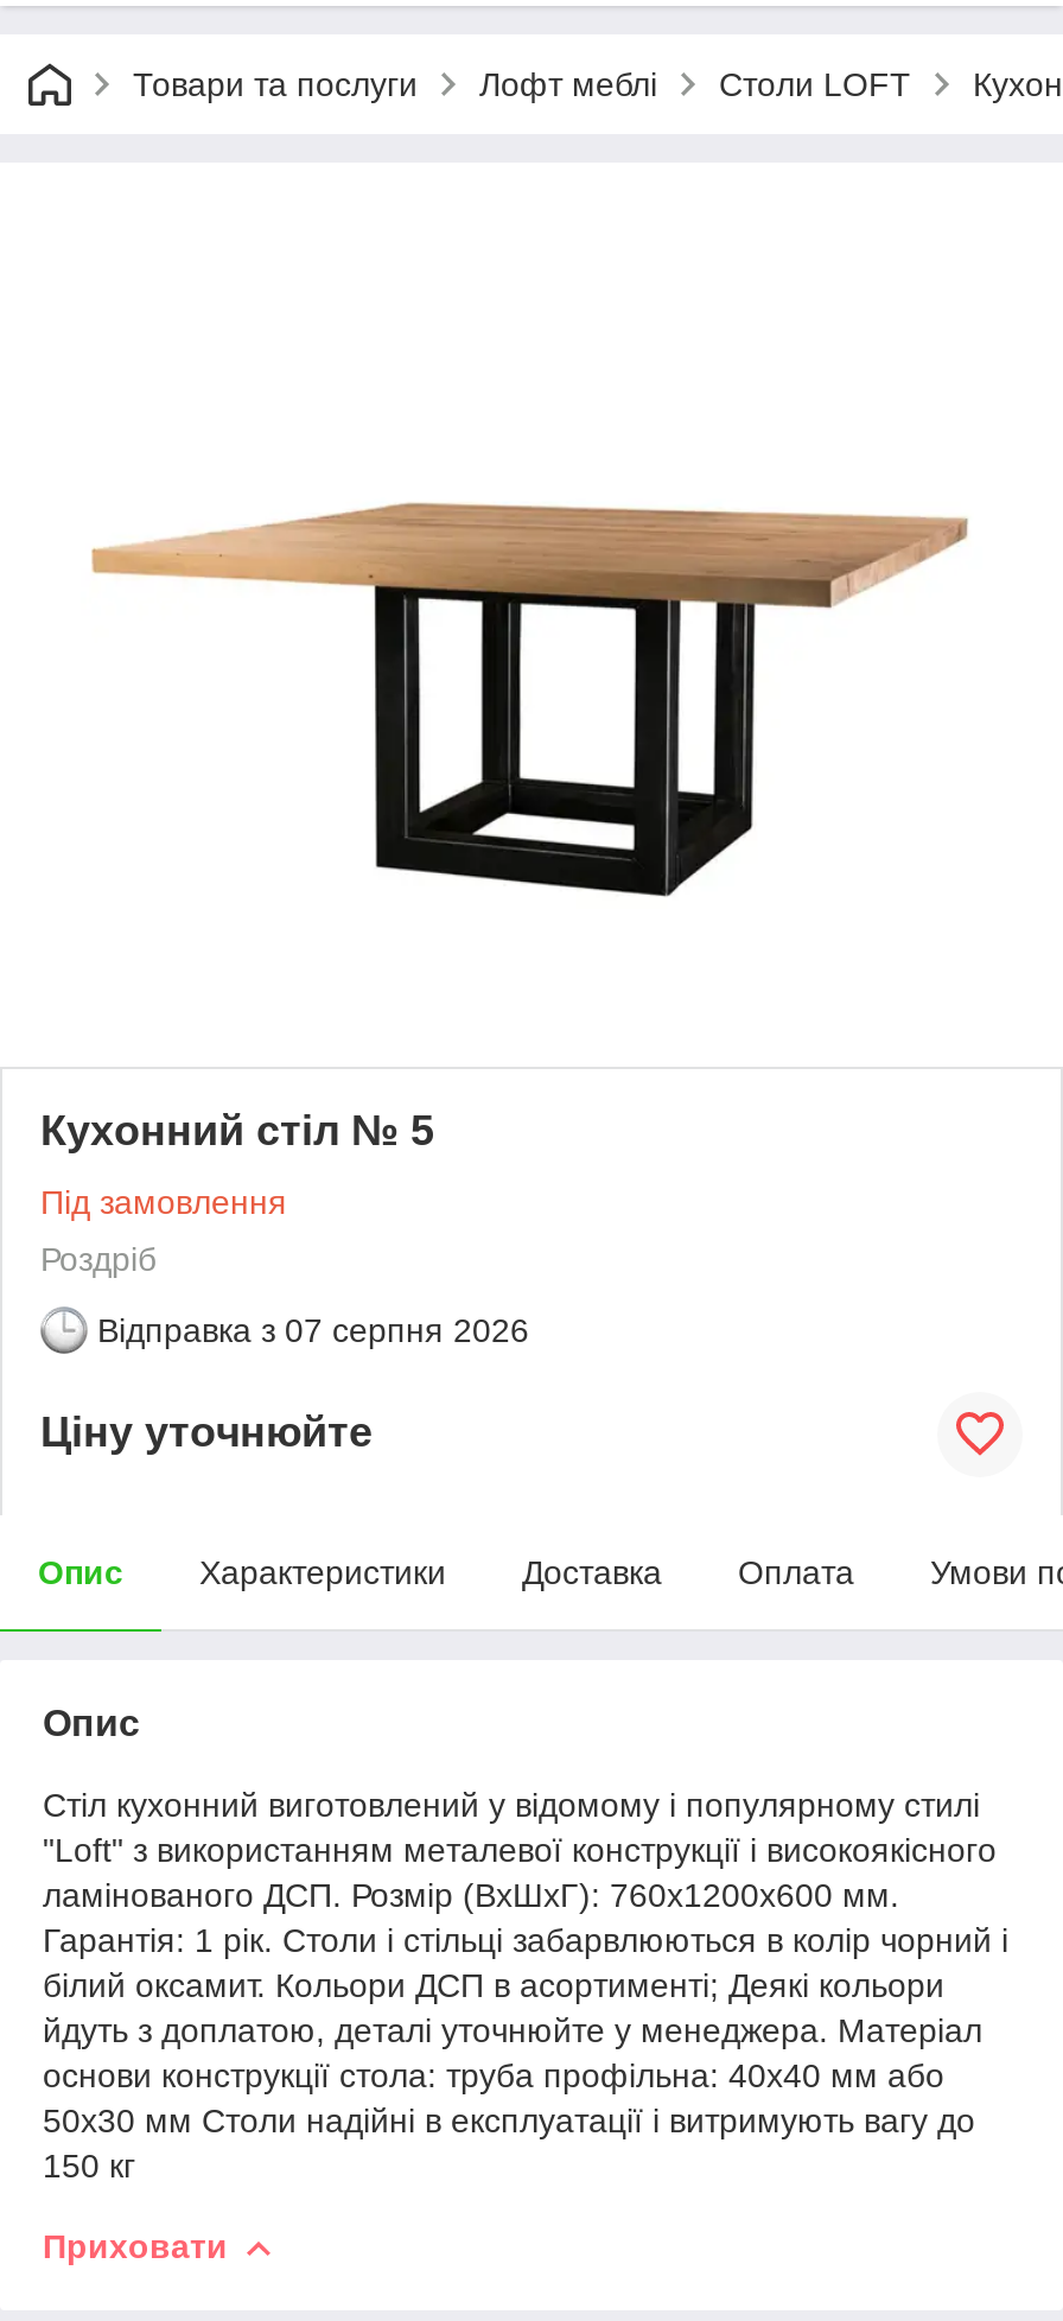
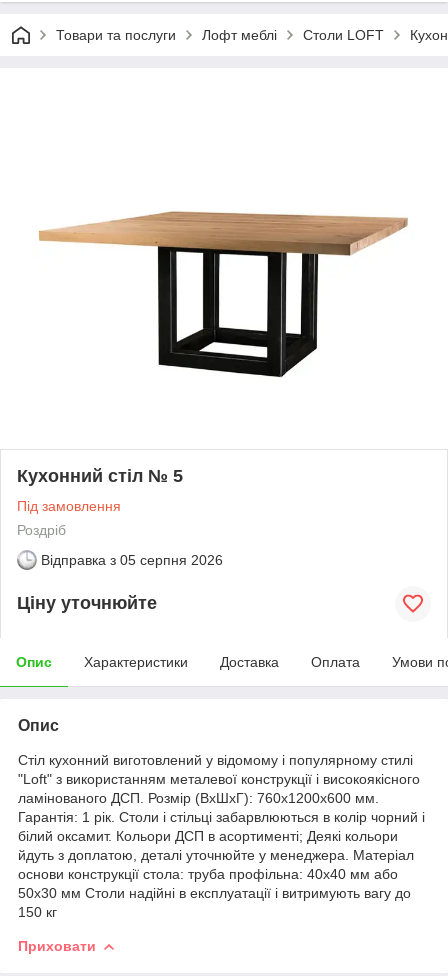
- Відправка з 07 серпня 2026
+ Відправка з 05 серпня 2026
